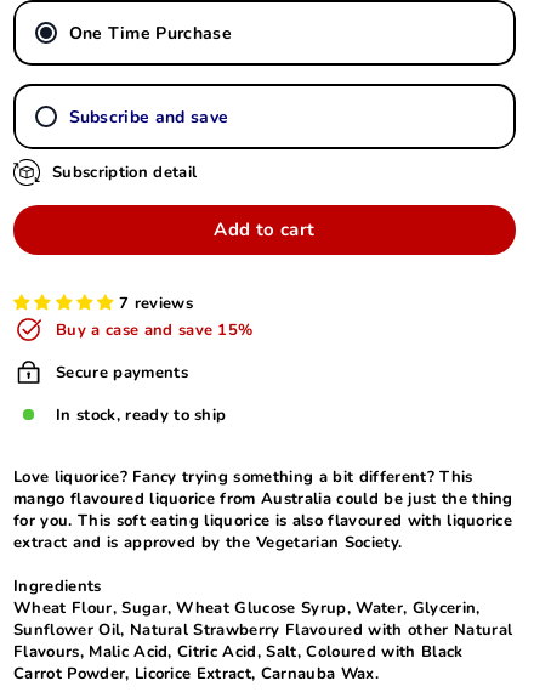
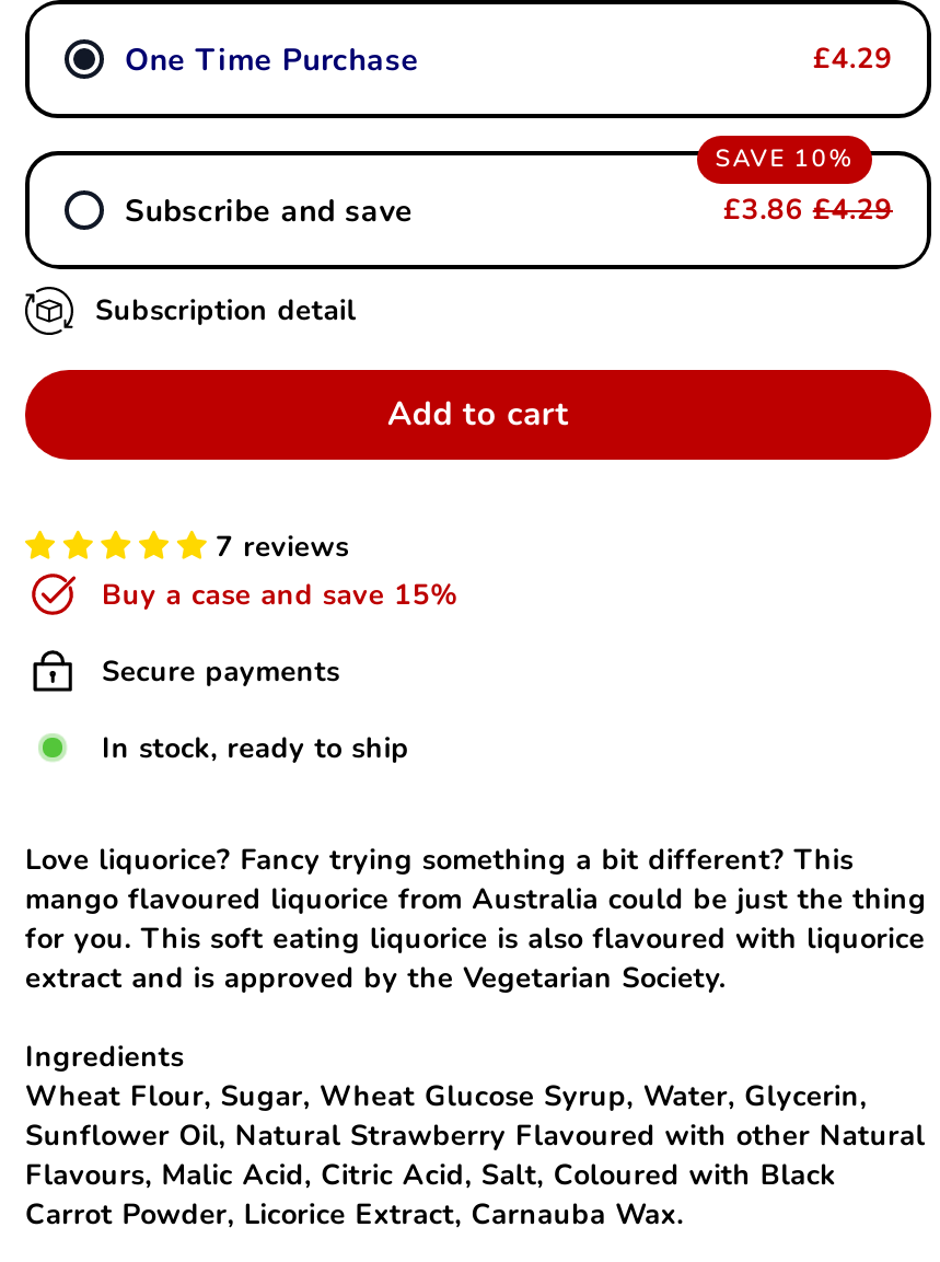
+ SAVE 10%
+ £3.86 £4.29

+ £4.29
